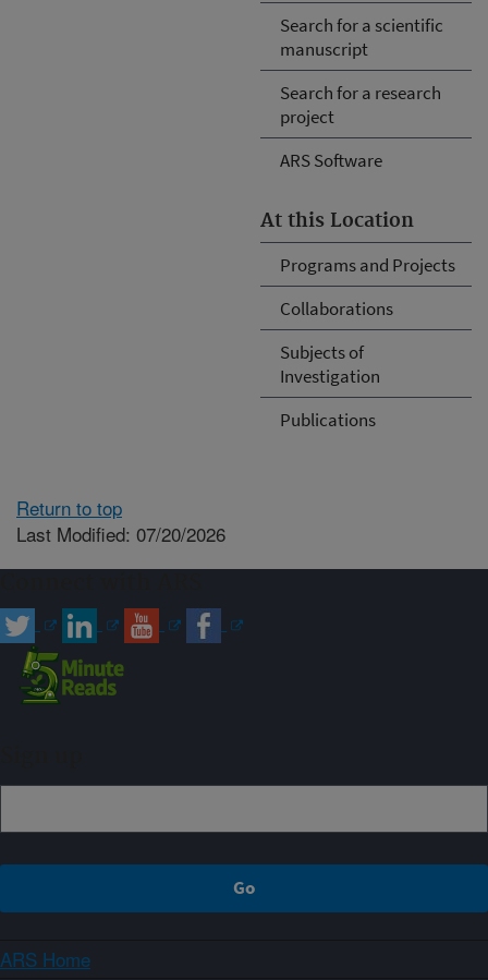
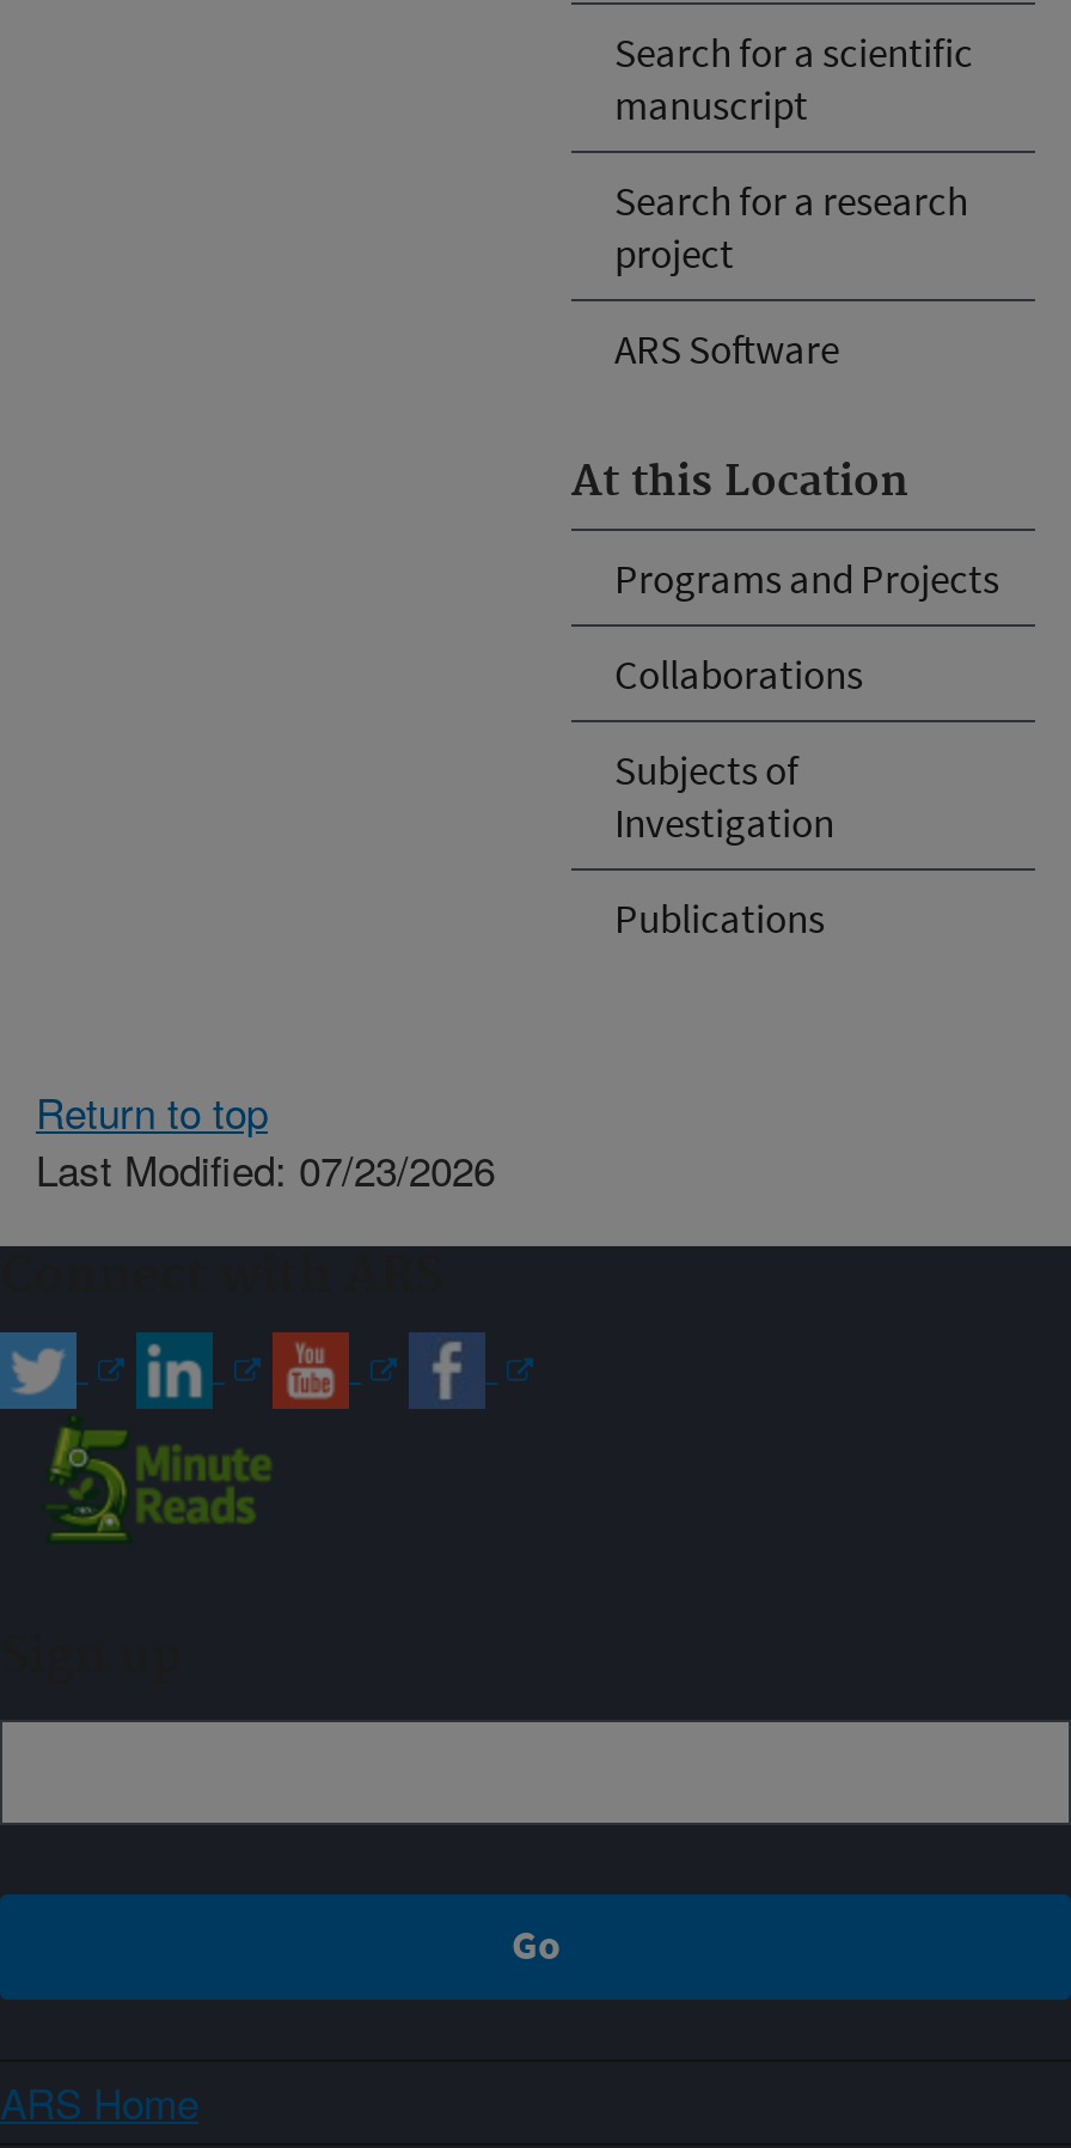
- Last Modified: 07/20/2026
+ Last Modified: 07/23/2026
